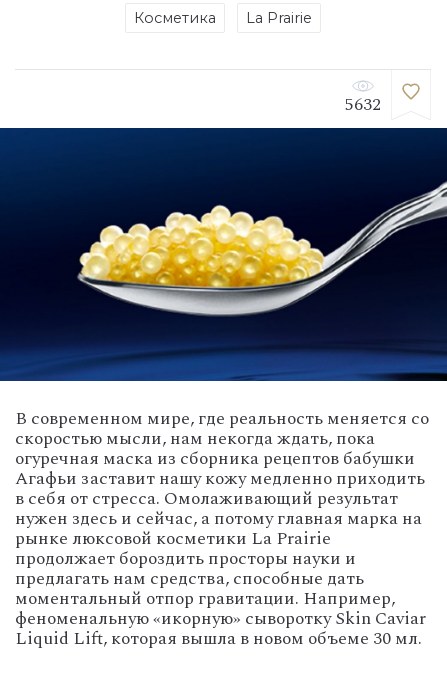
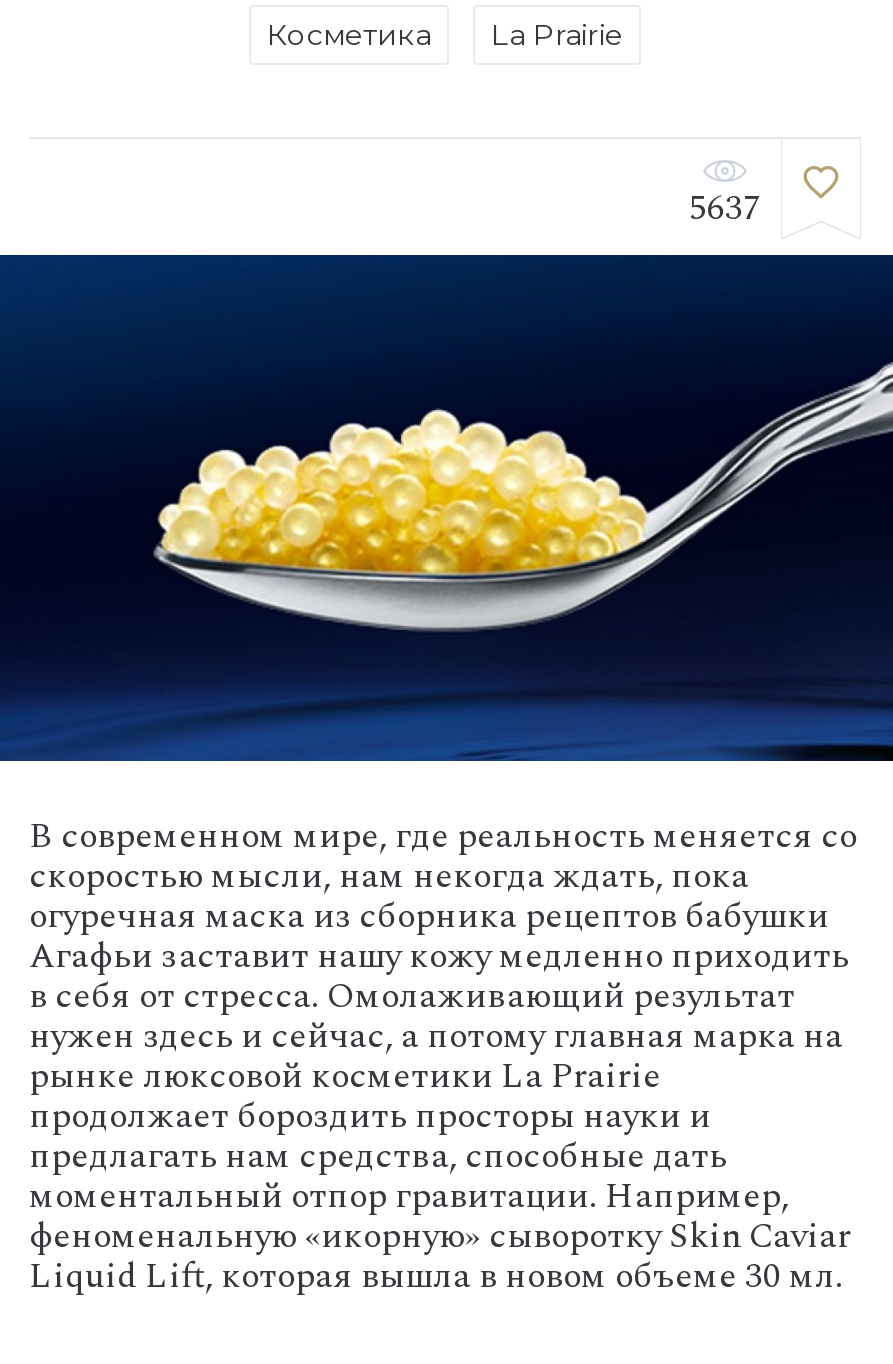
- 5632
+ 5637
